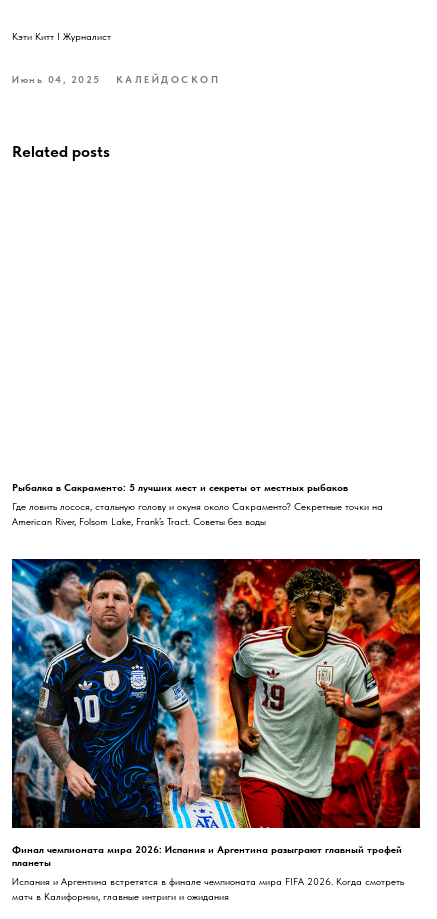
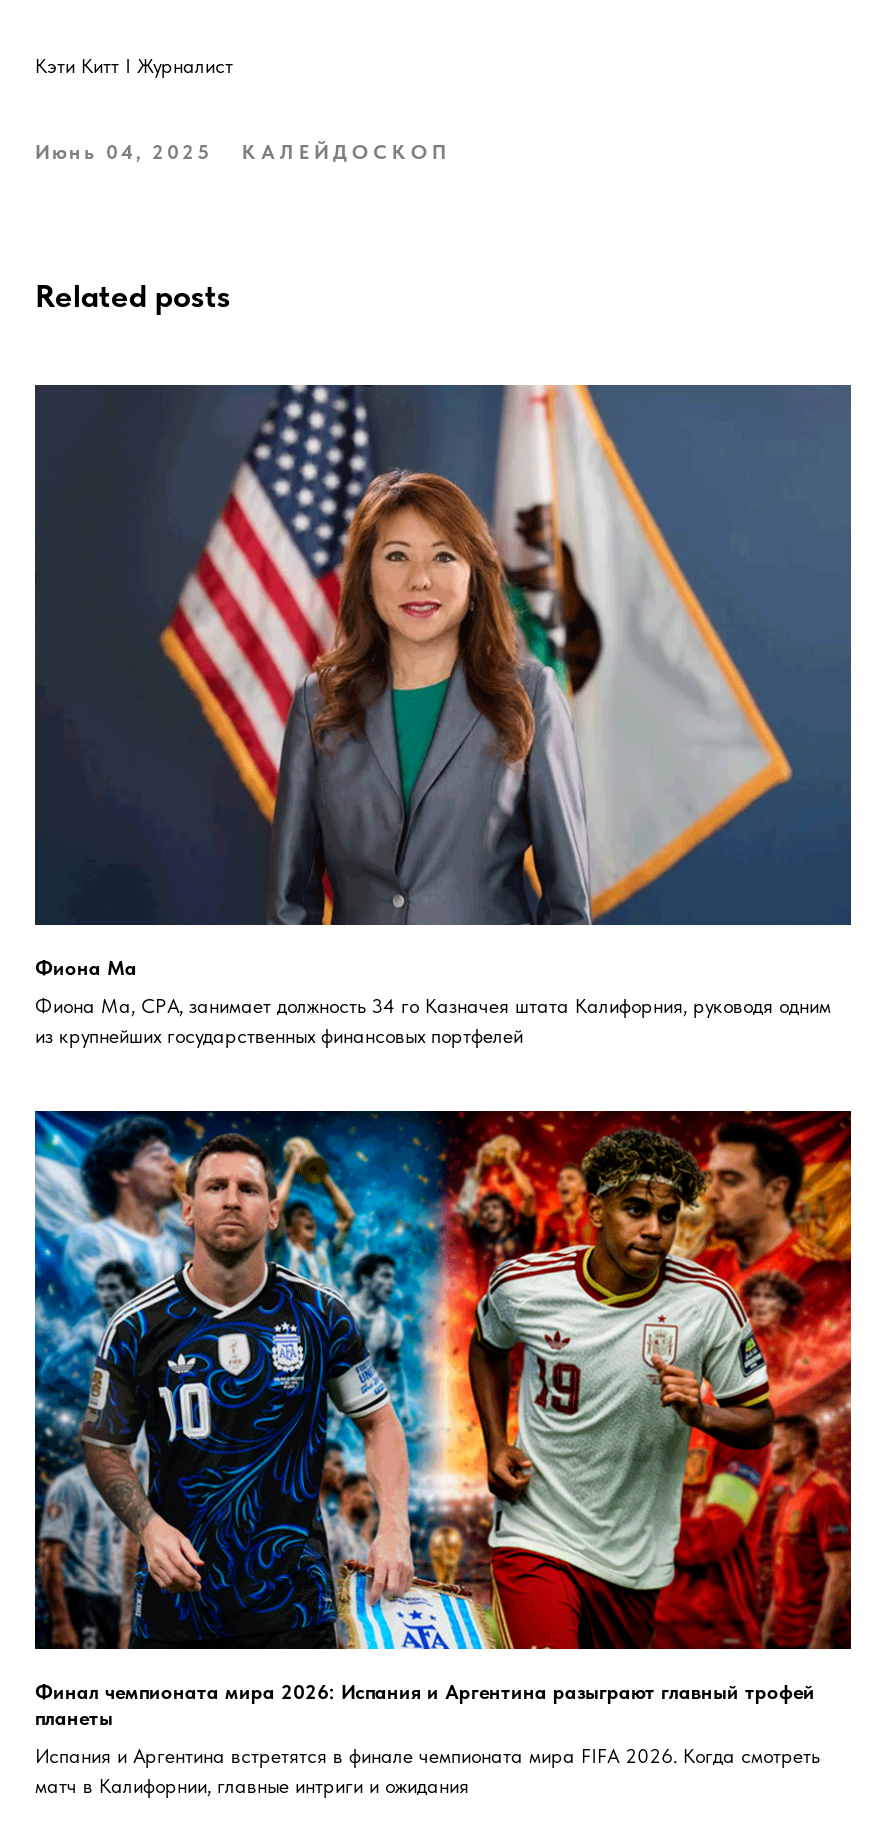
+ [image]

- Рыбалка в Сакраменто: 5 лучших мест и секреты от местных рыбаков
+ Фиона Ма

- Где ловить лосося, стальную голову и окуня около Сакраменто? Секретные точки на
- American River, Folsom Lake, Frank’s Tract. Советы без воды
+ Фиона Ма, CPA, занимает должность 34 го Казначея штата Калифорния, руководя одним
+ из крупнейших государственных финансовых портфелей
